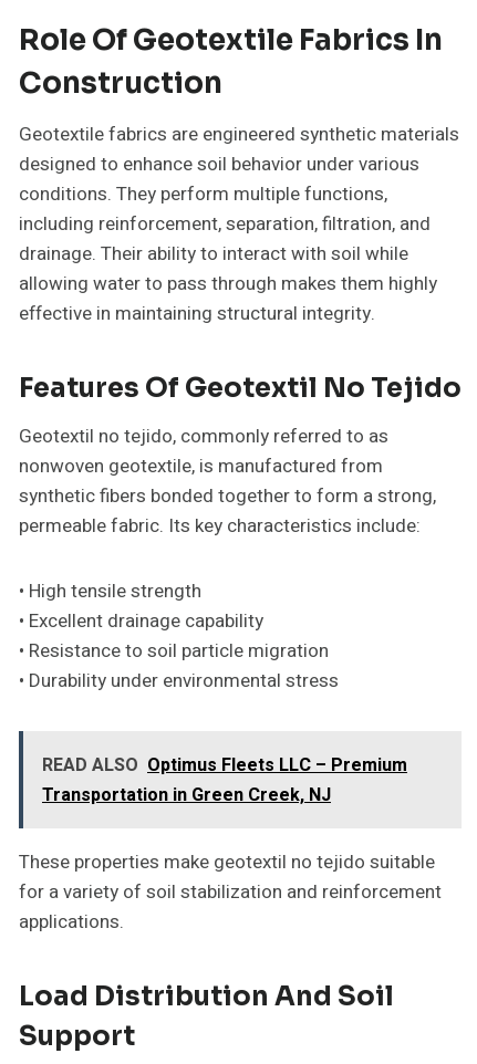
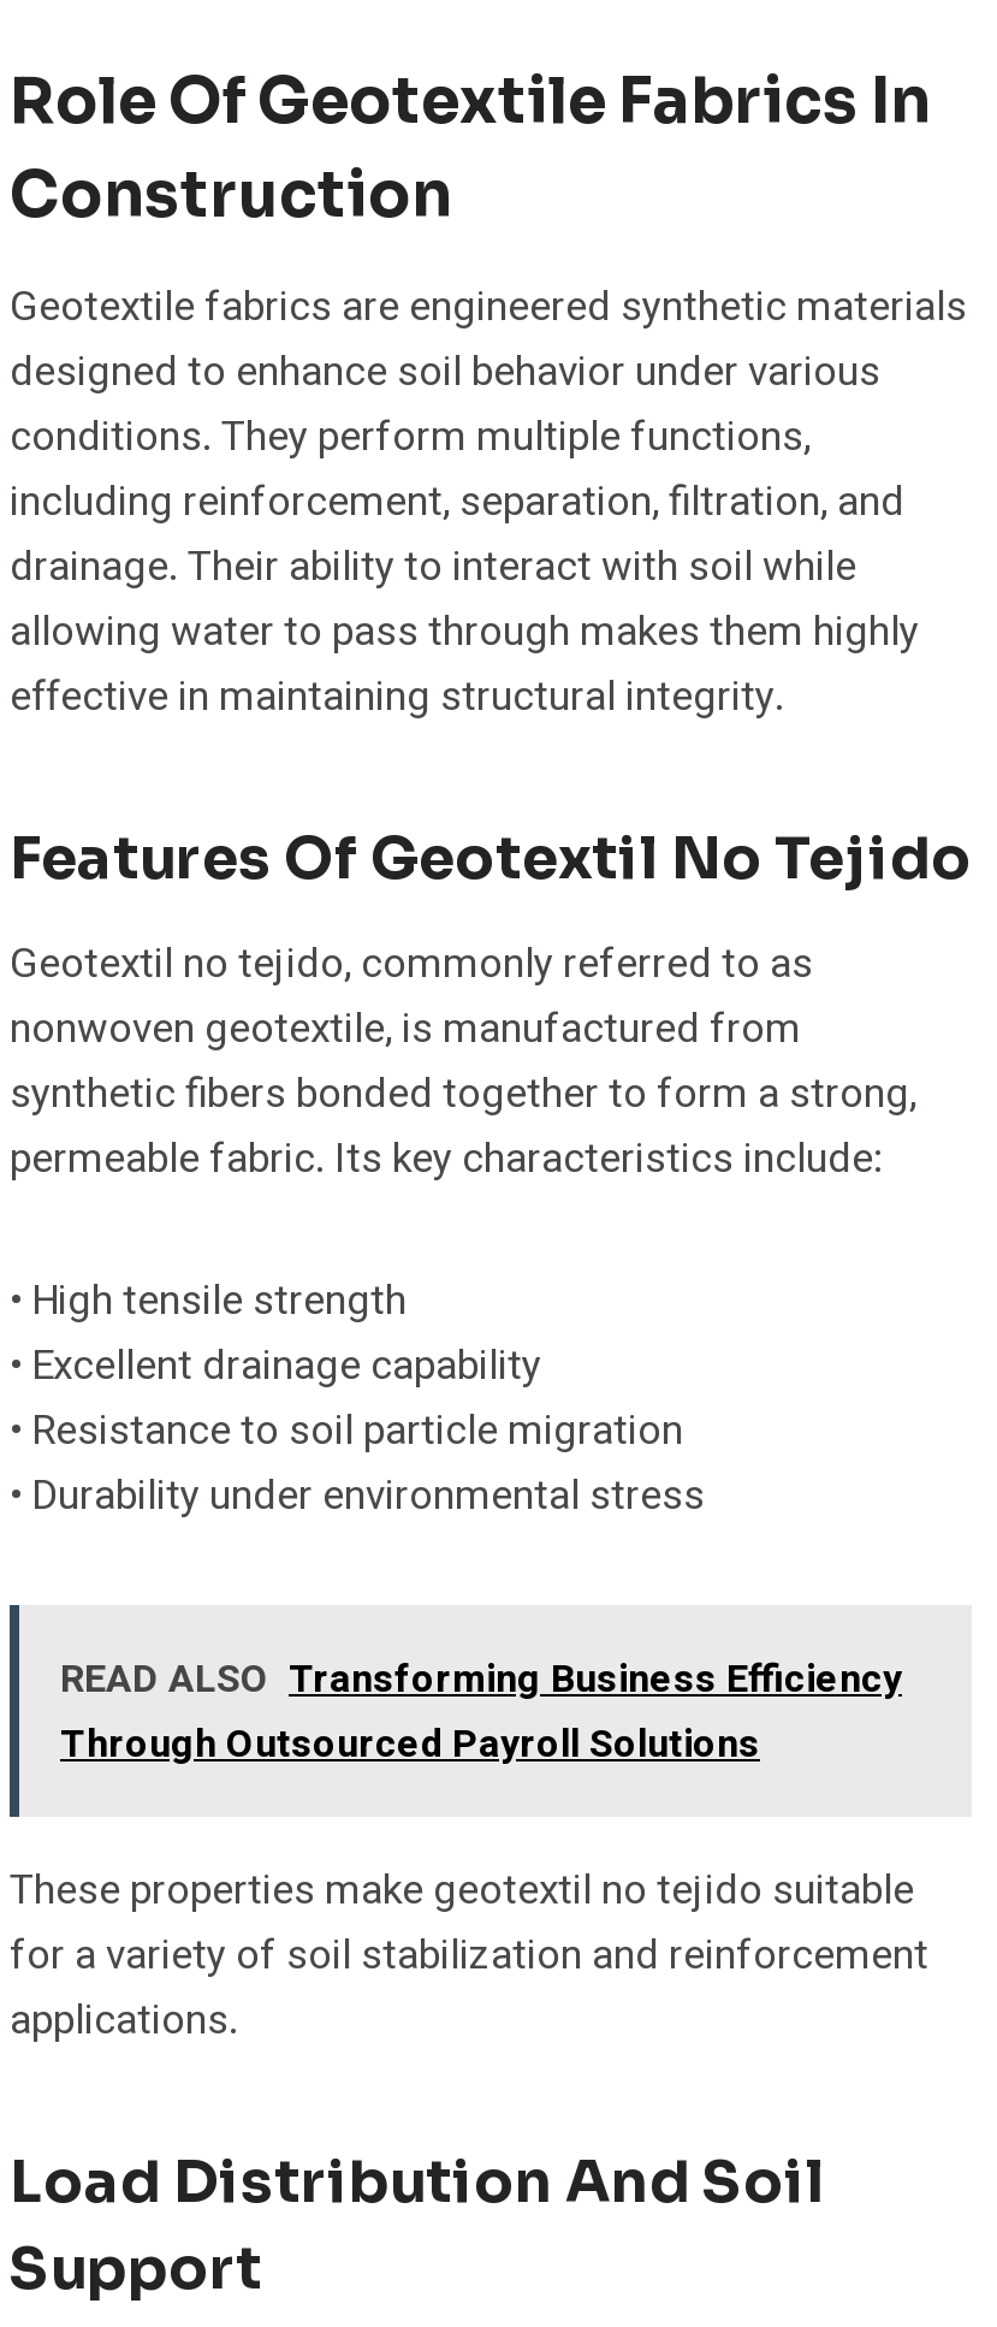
- READ ALSO Optimus Fleets LLC – Premium
- Transportation in Green Creek, NJ
+ READ ALSO Transforming Business Efficiency
+ Through Outsourced Payroll Solutions
